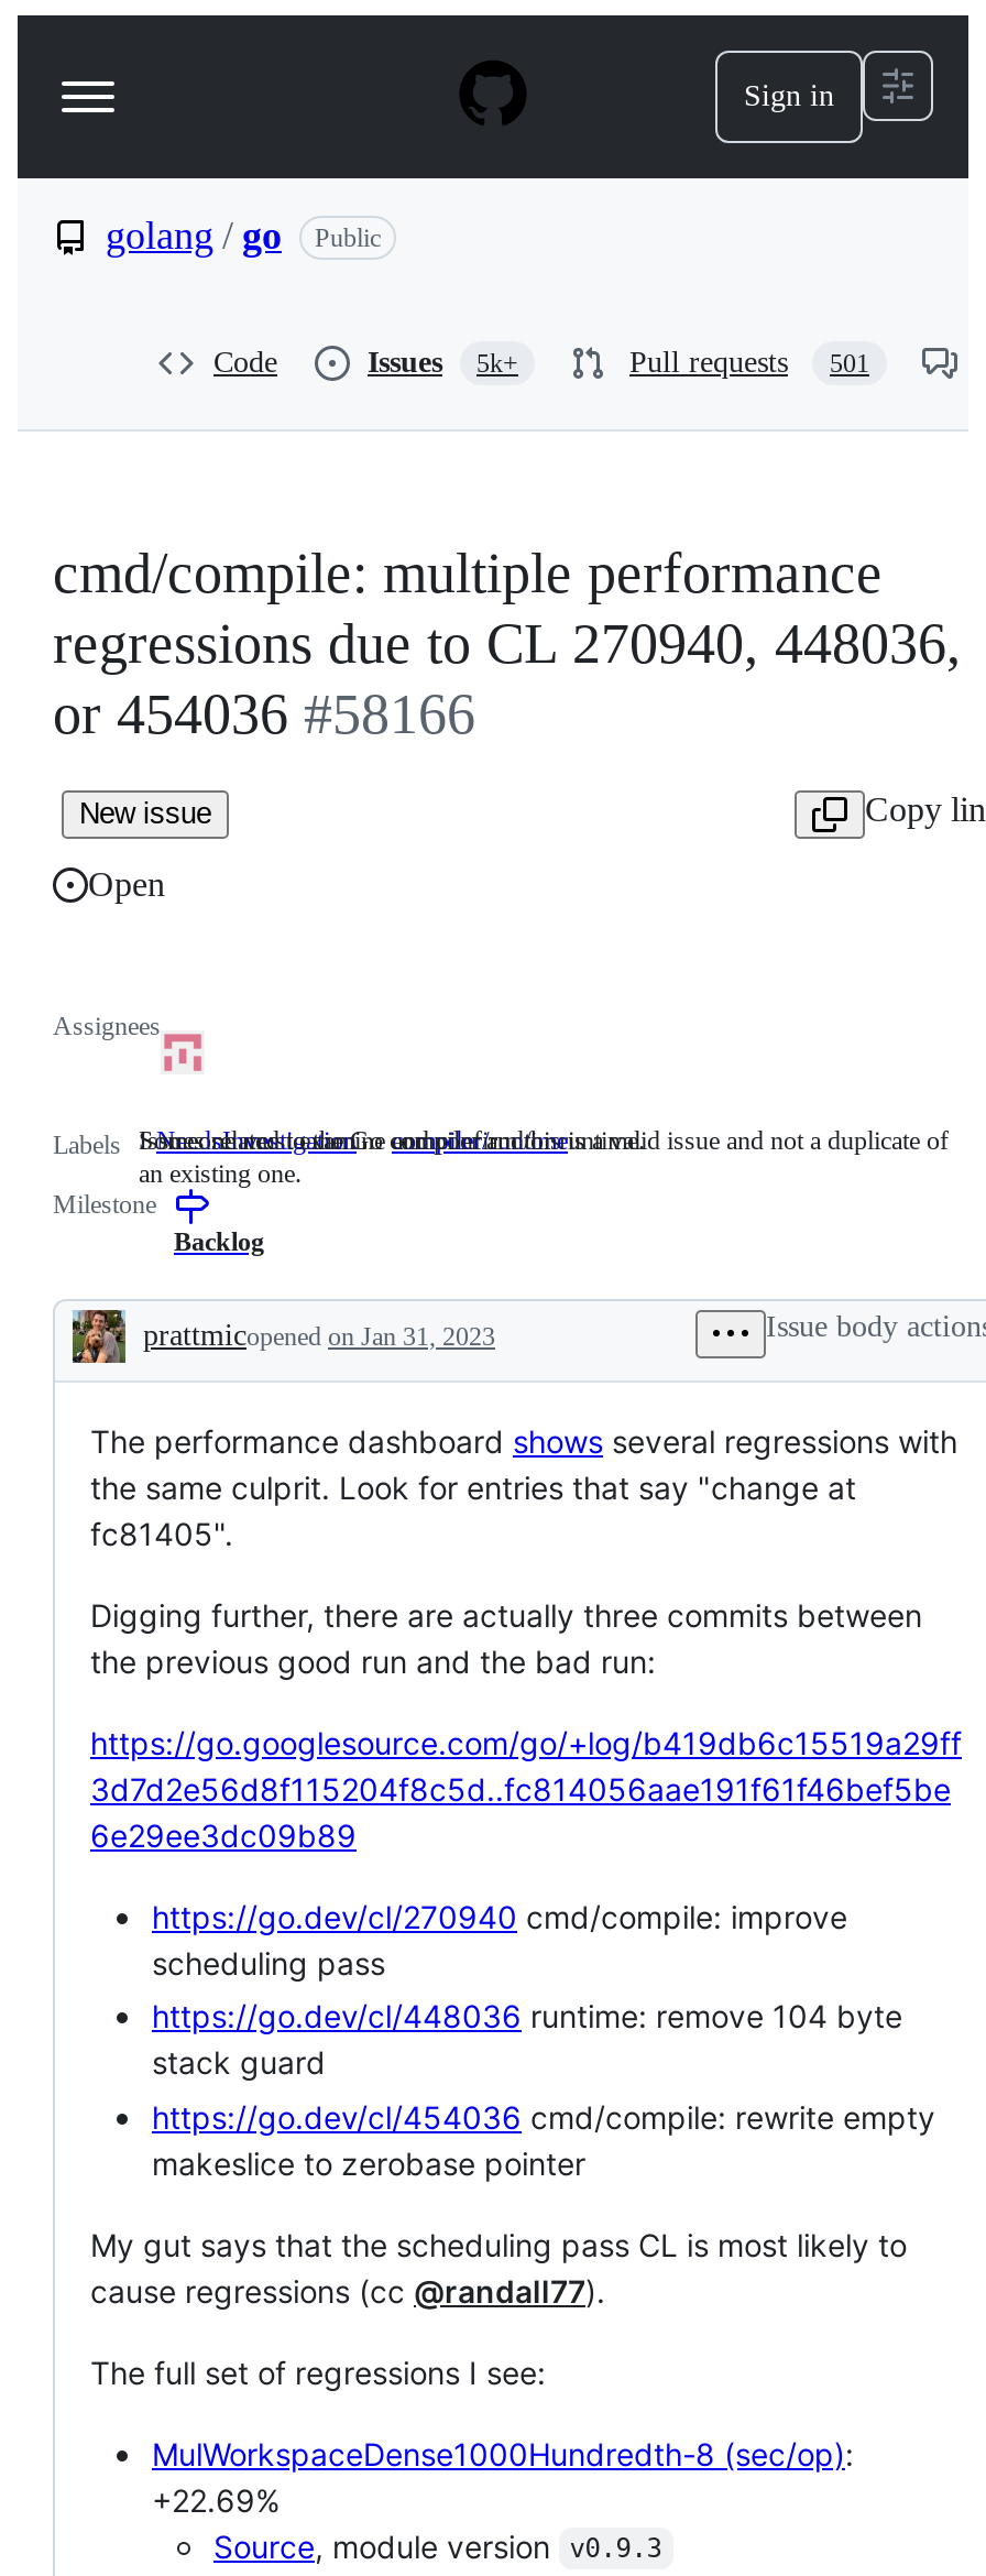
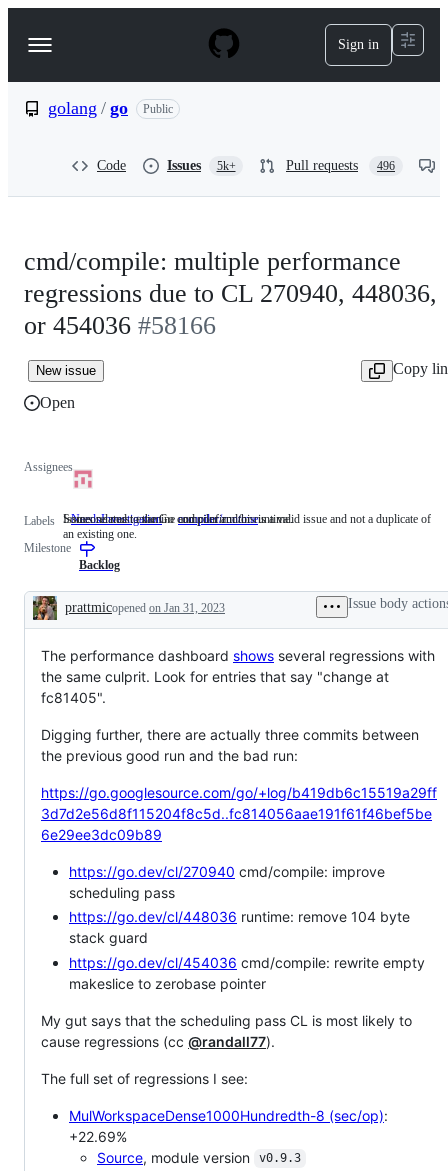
- Pull requests 501
+ Pull requests 496
